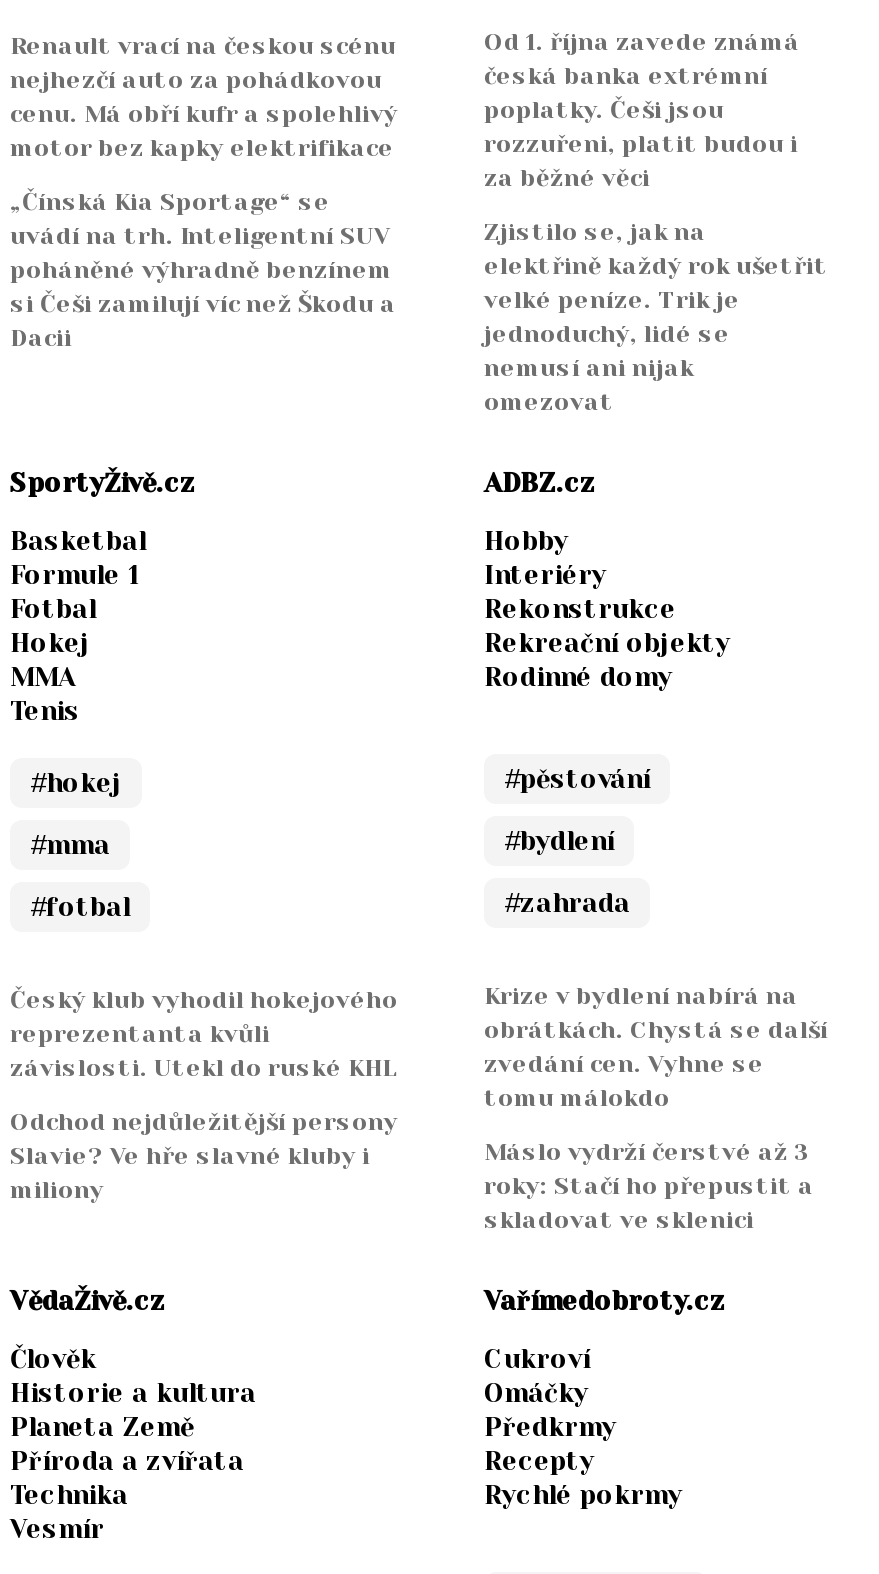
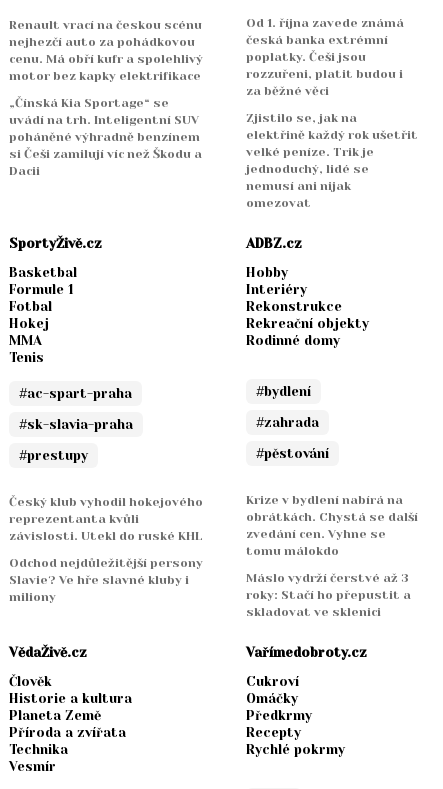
- #hokej
+ #ac-spart-praha

moved down: #pěstování

- #mma
+ #sk-slavia-praha

moved up: #bydlení

- #fotbal
+ #prestupy

moved up: #zahrada
